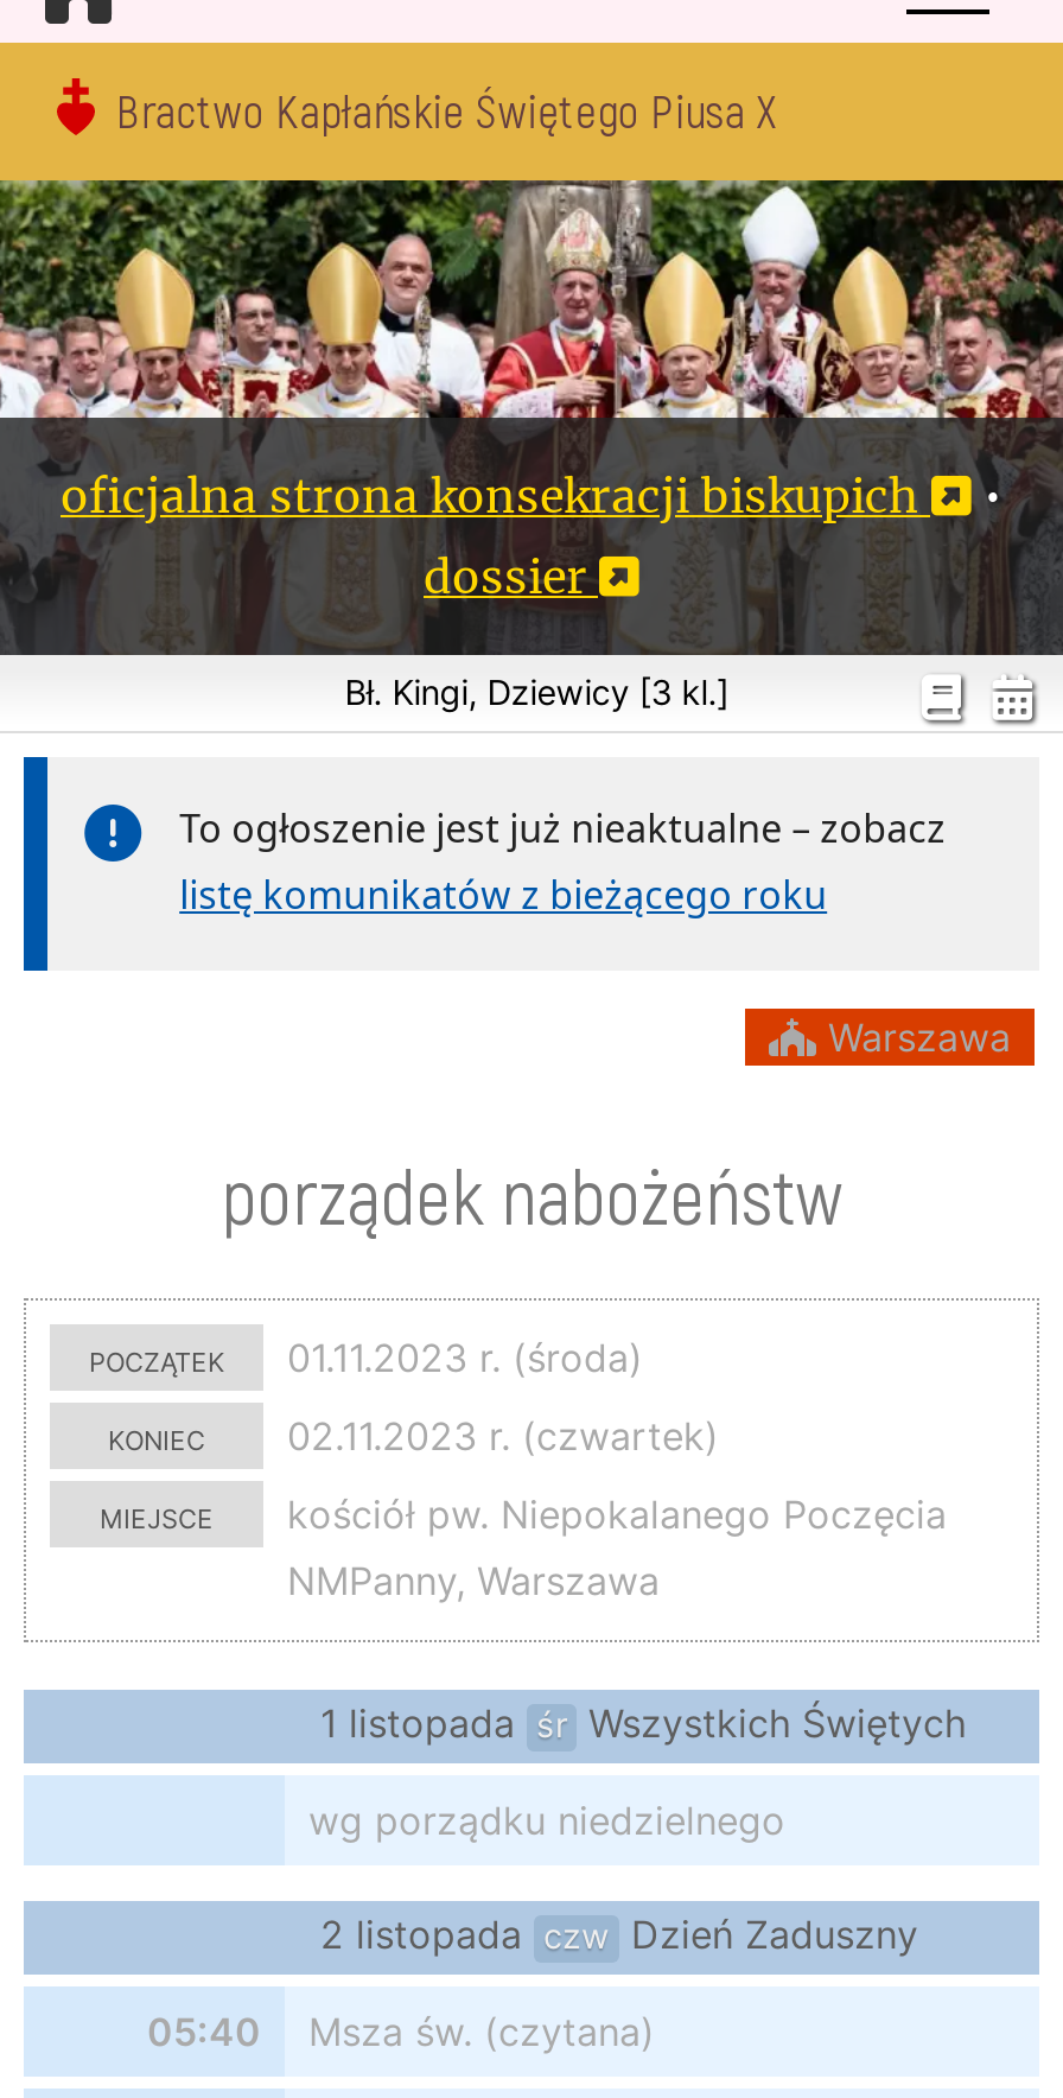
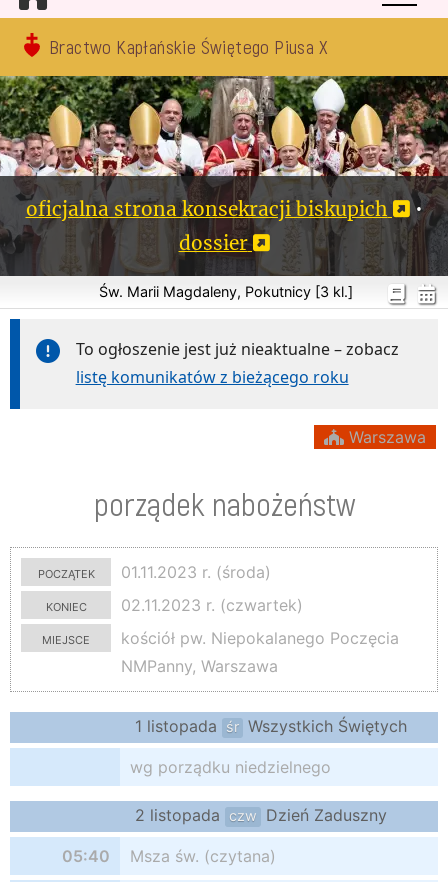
- Bł. Kingi, Dziewicy [3 kl.]
+ Św. Marii Magdaleny, Pokutnicy [3 kl.]
